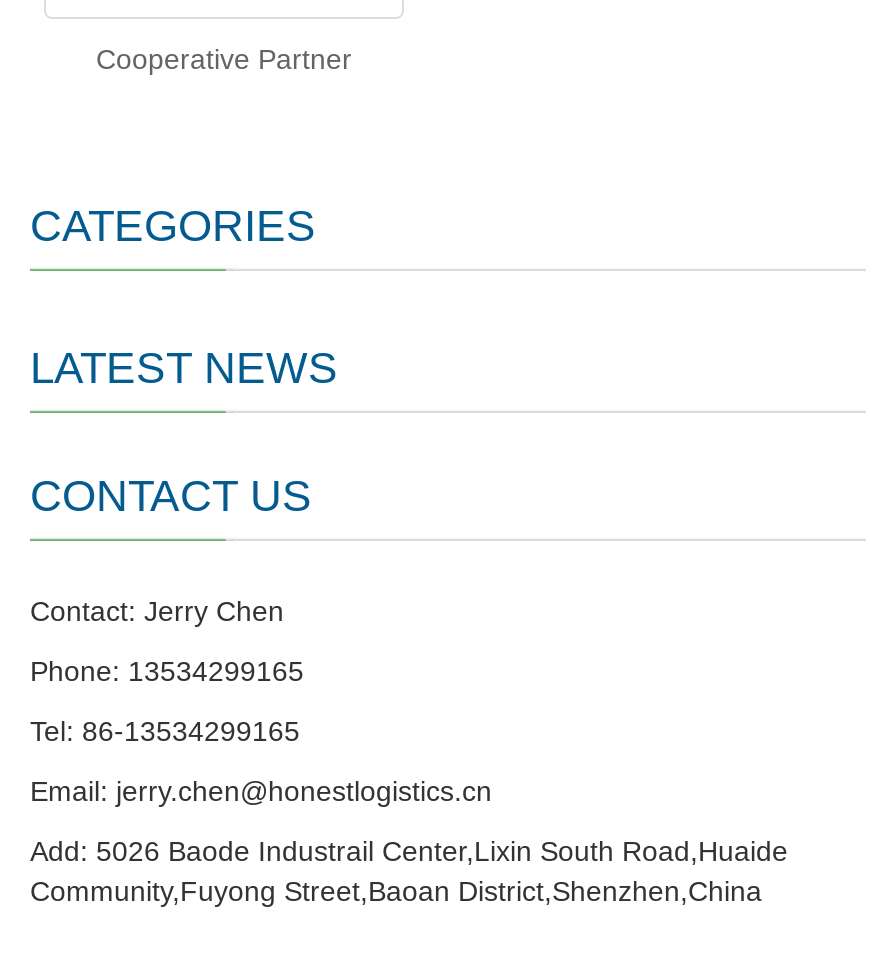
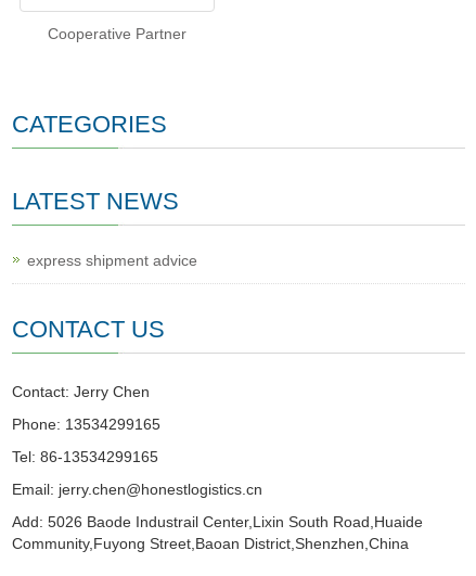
+ express shipment advice
